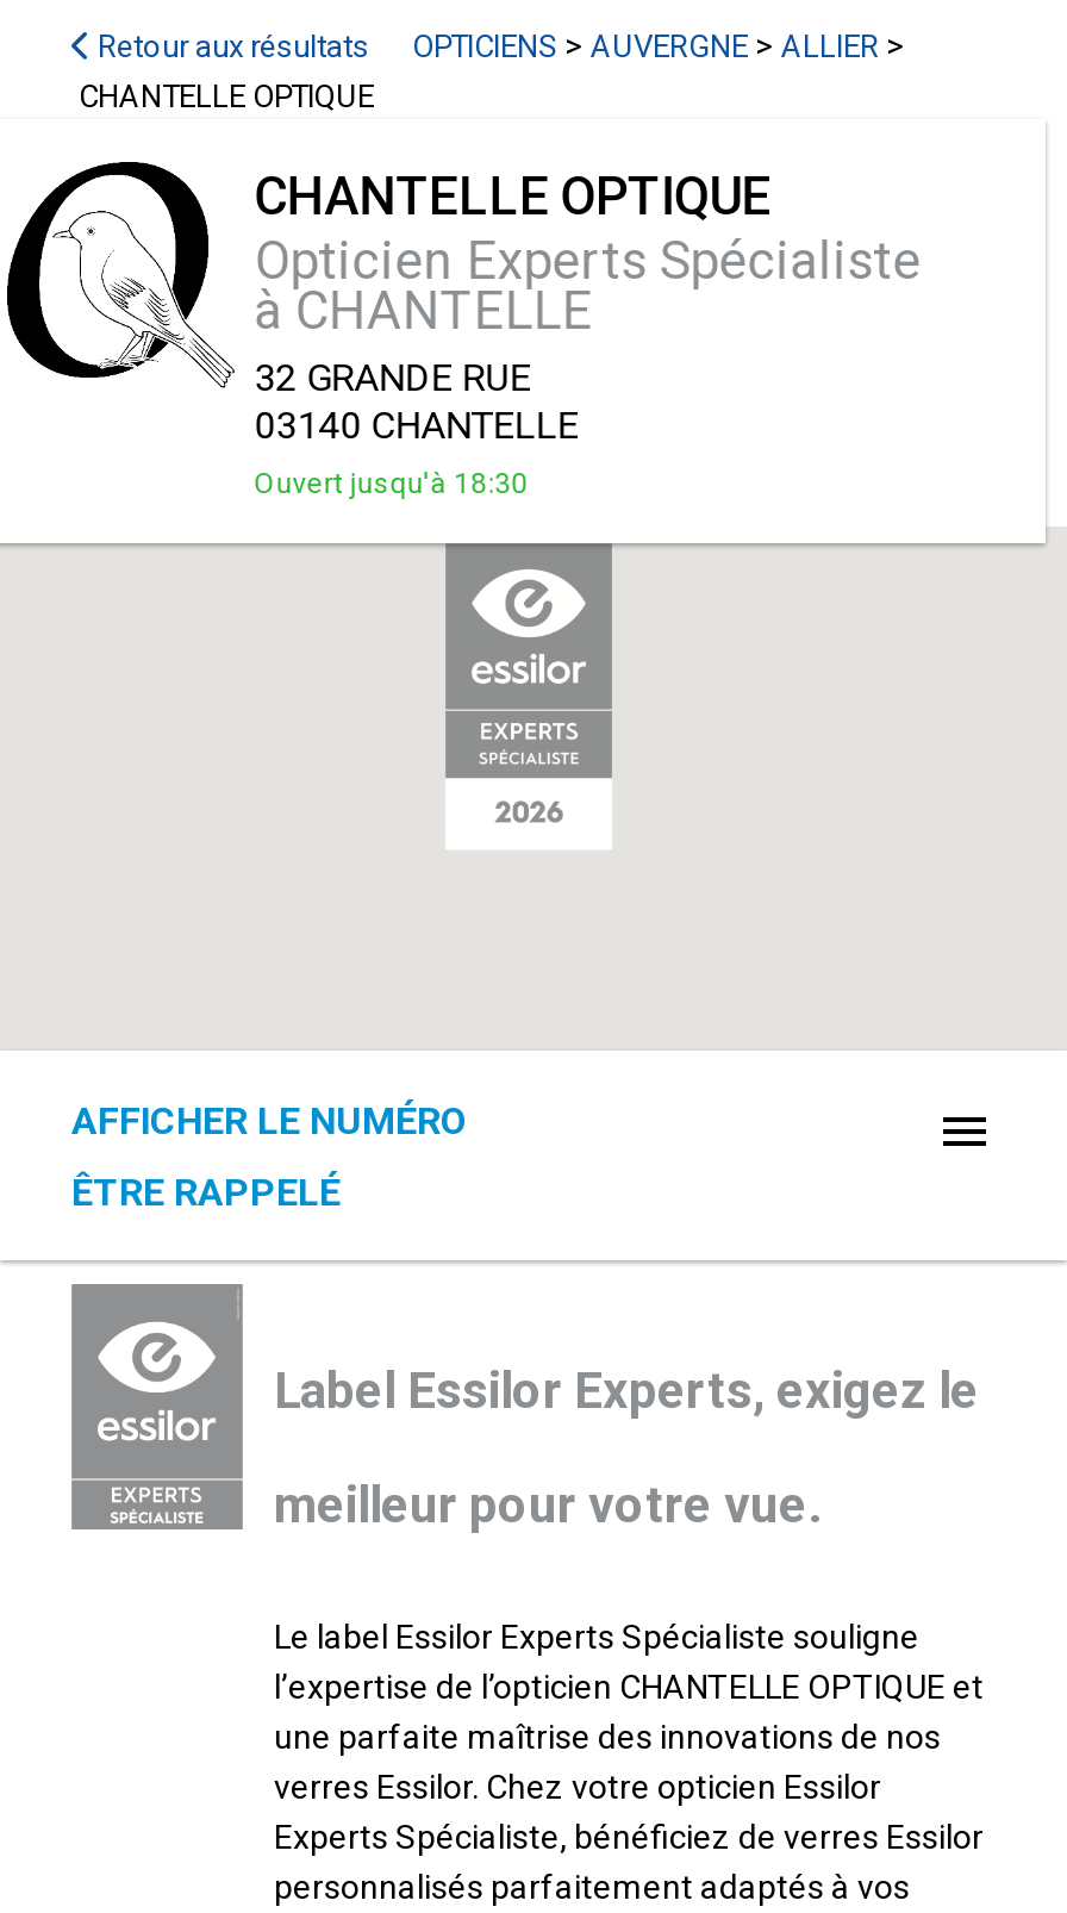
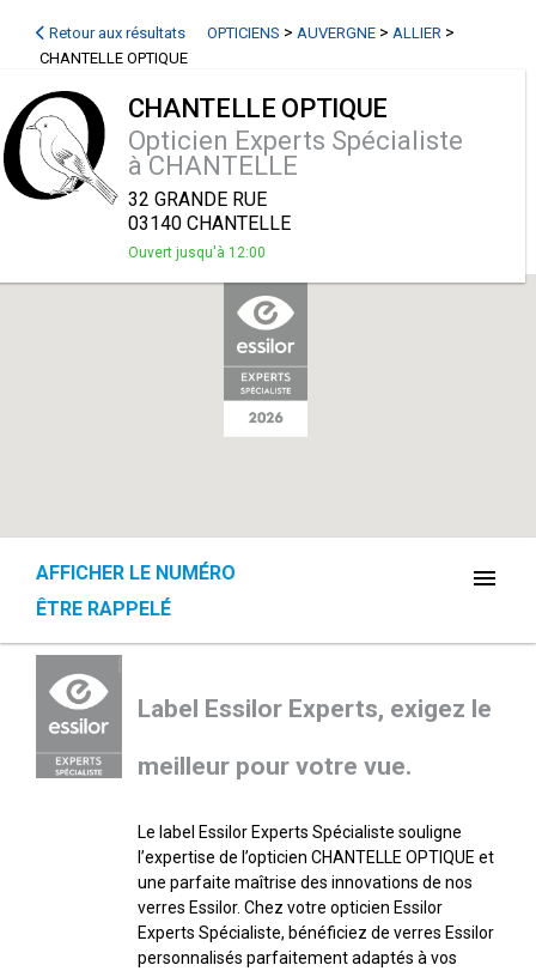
- Ouvert jusqu'à 18:30
+ Ouvert jusqu'à 12:00
